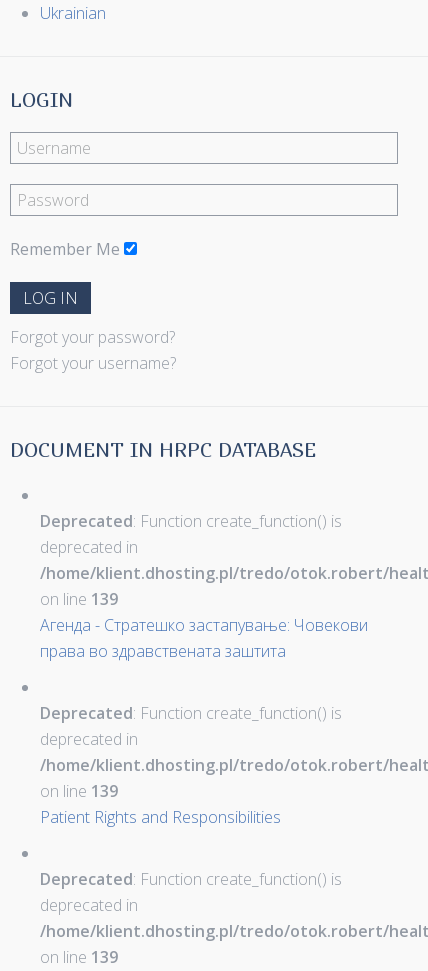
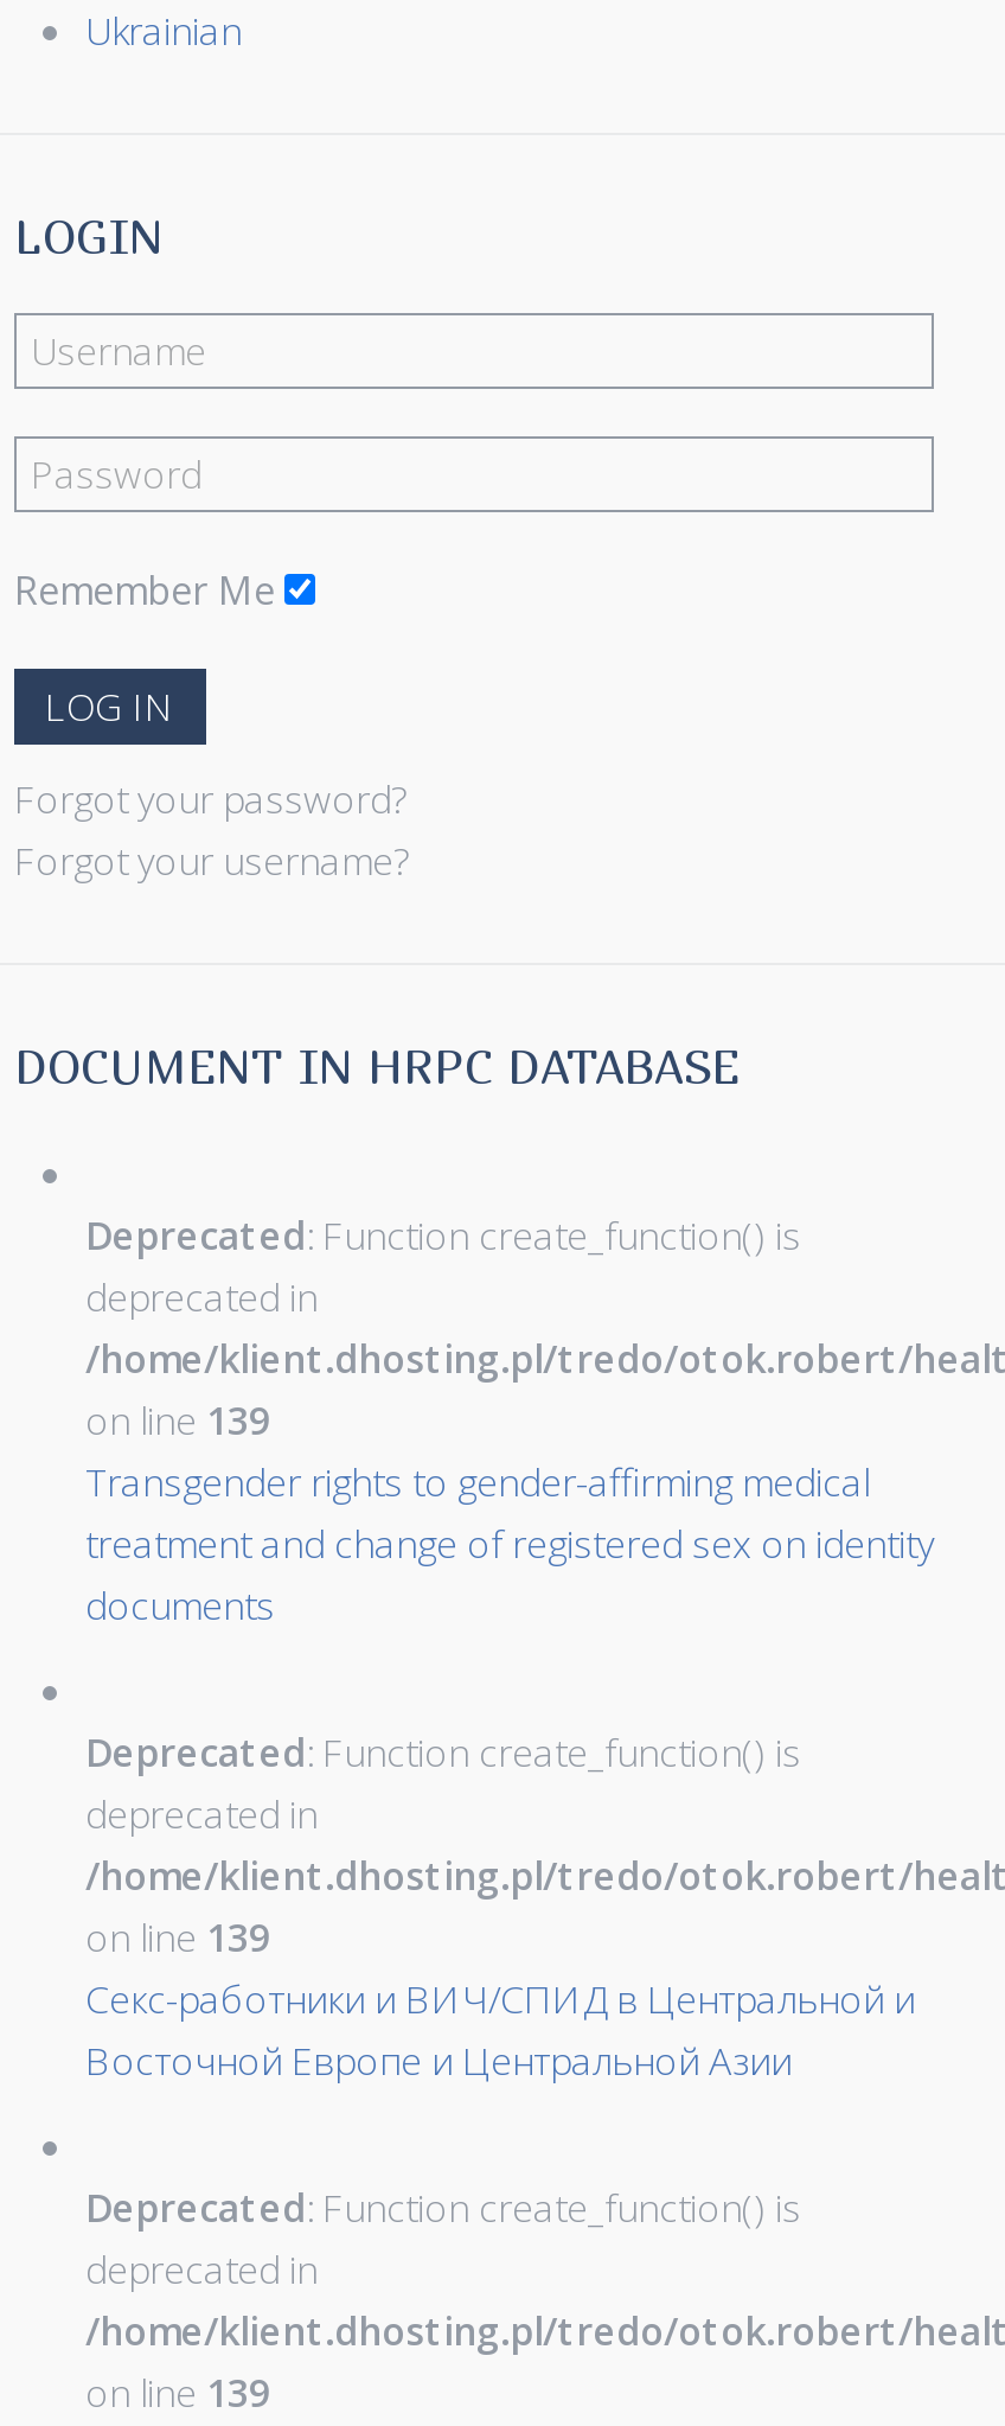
- Агенда - Стратешко застапување: Човекови
- права во здравствената заштита
+ Transgender rights to gender-affirming medical
+ treatment and change of registered sex on identity
+ documents

- Patient Rights and Responsibilities
+ Секс-работники и ВИЧ/СПИД в Центральной и
+ Восточной Европе и Центральной Азии
